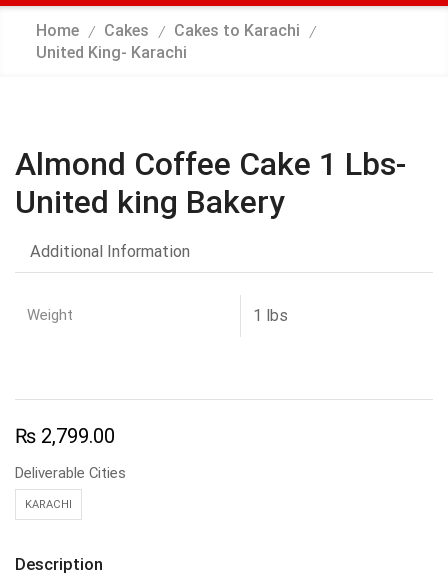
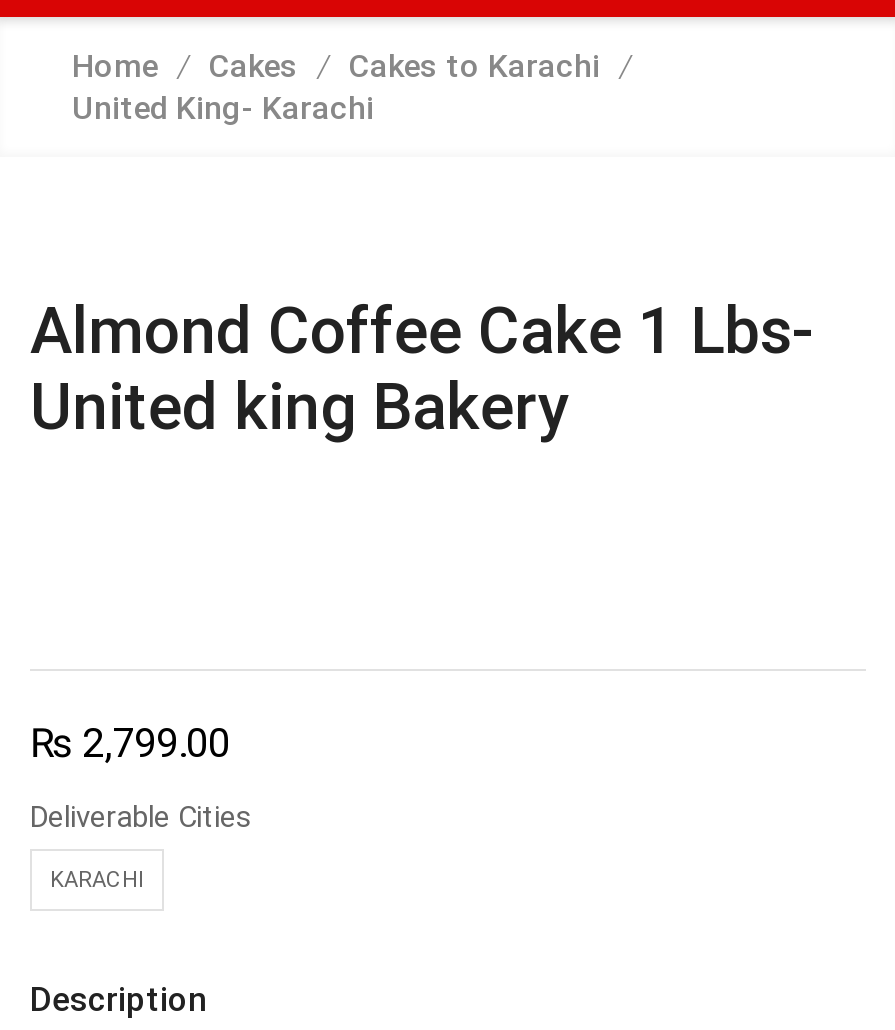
- Additional Information
- Weight
- 1 lbs
